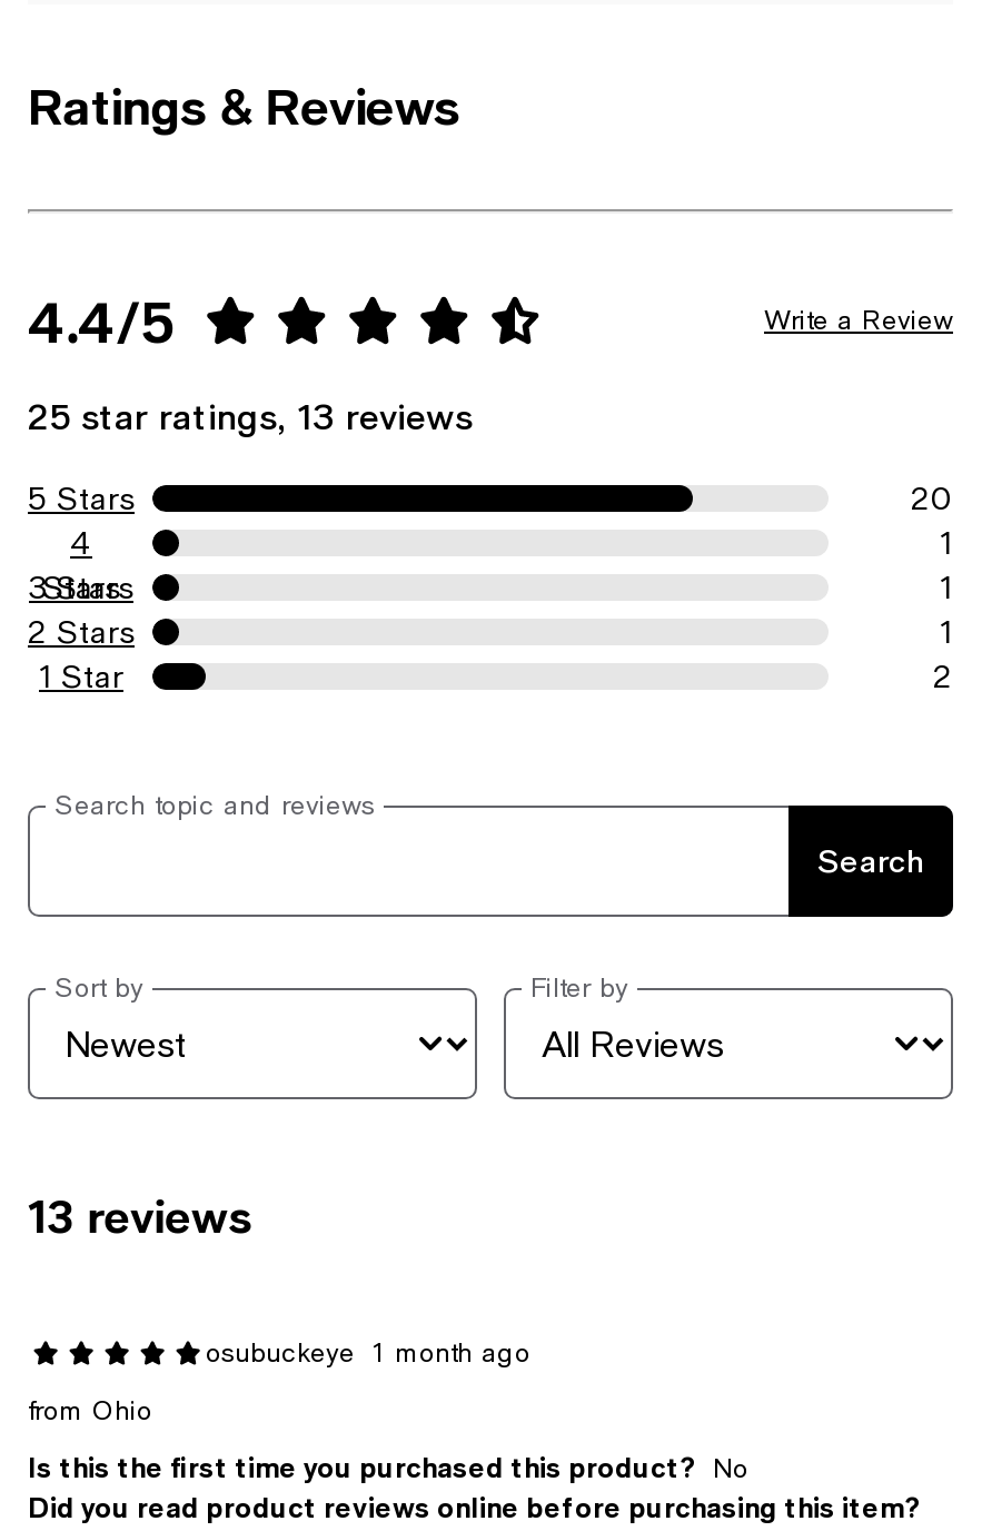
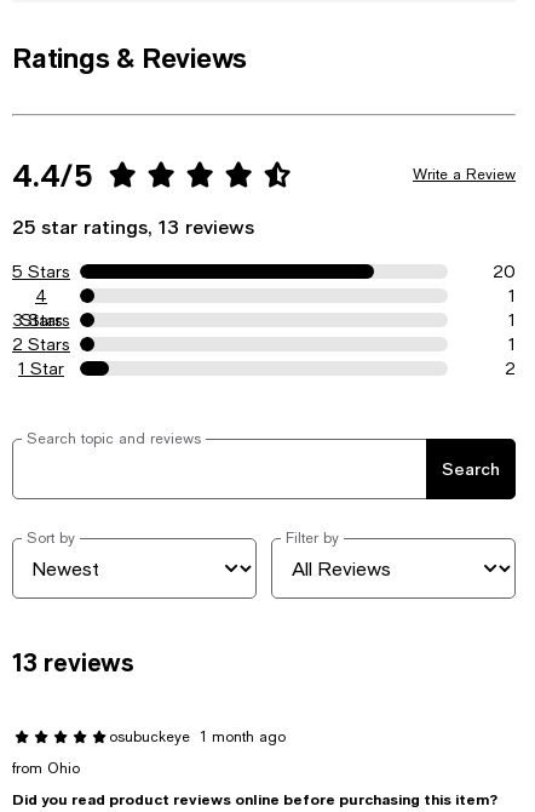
- Is this the first time you purchased this product? No
